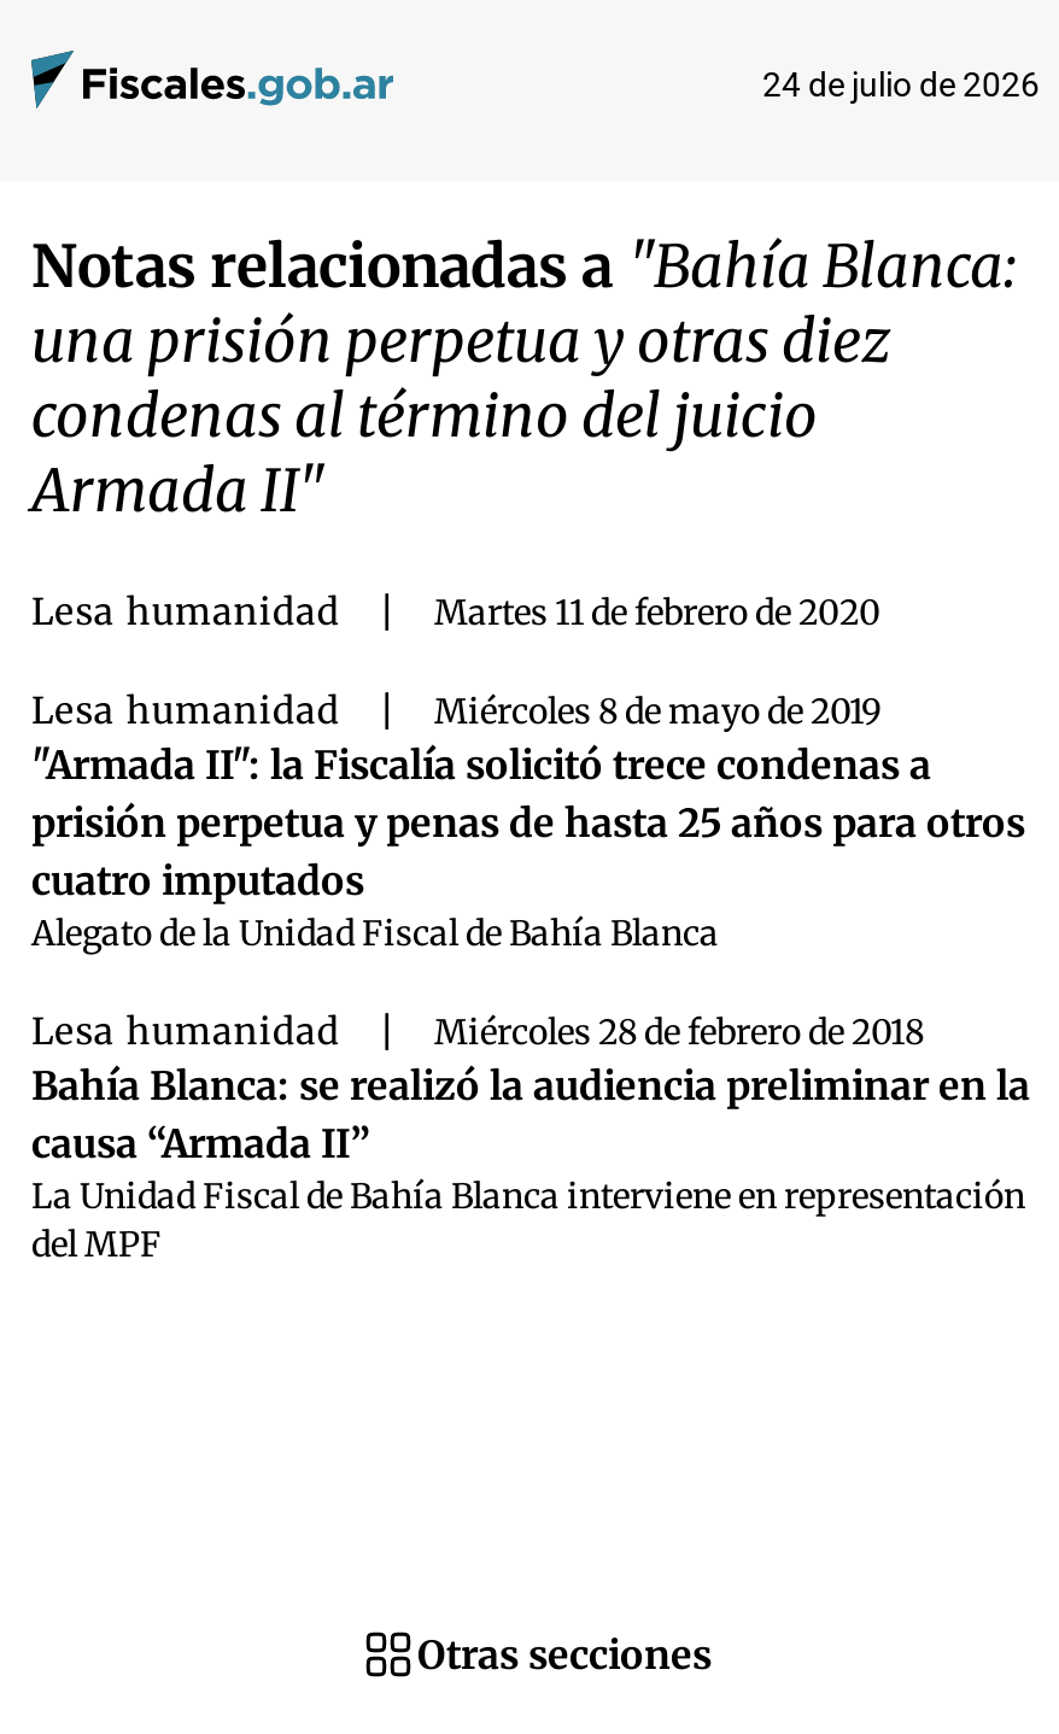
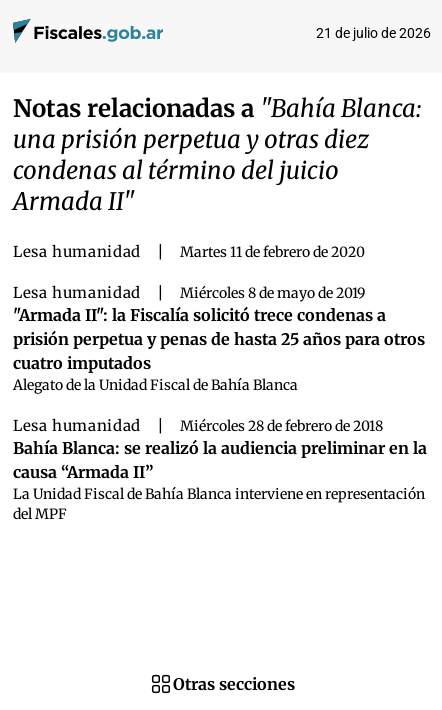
- 24 de julio de 2026
+ 21 de julio de 2026
